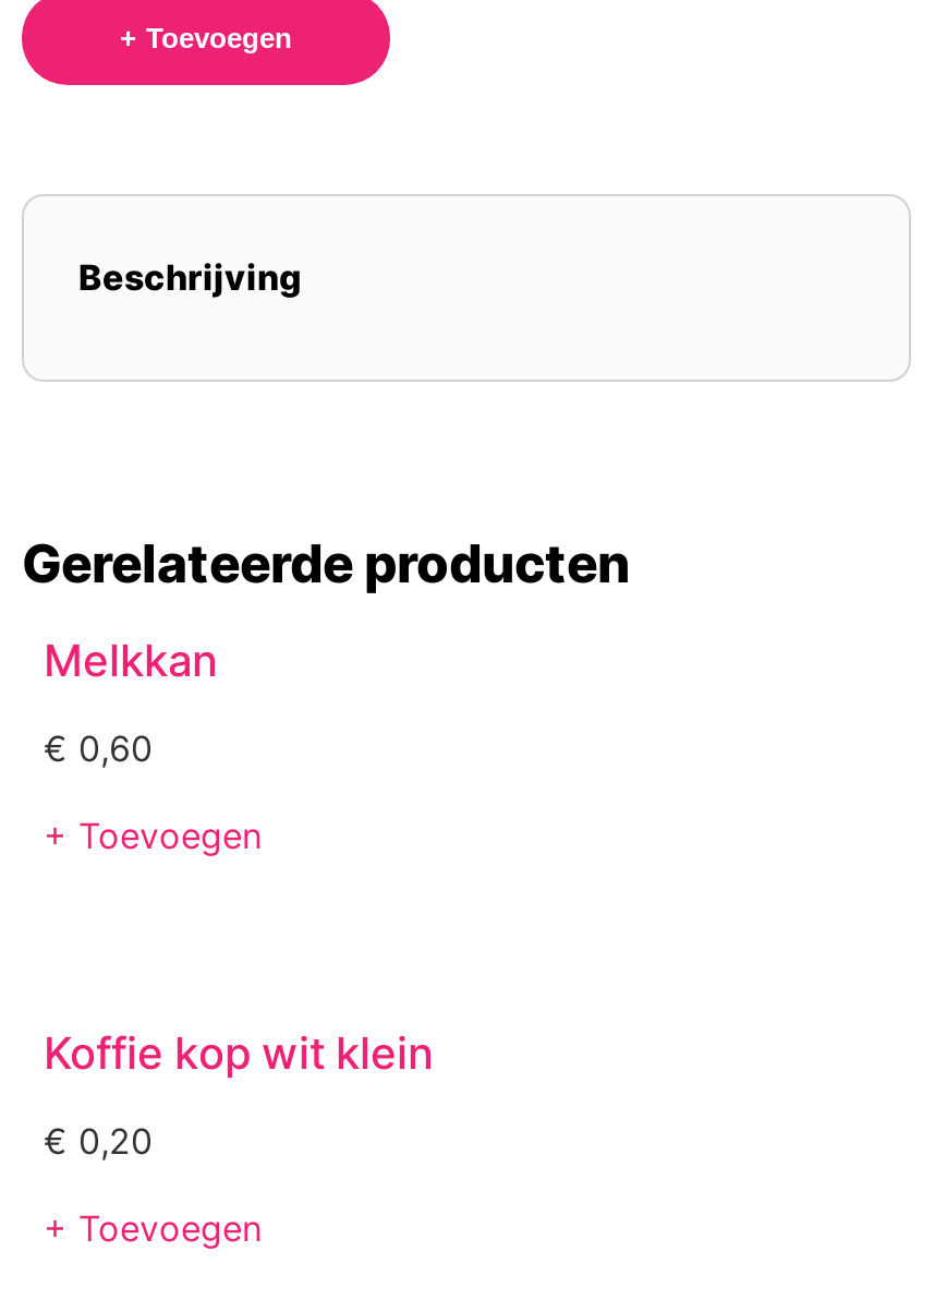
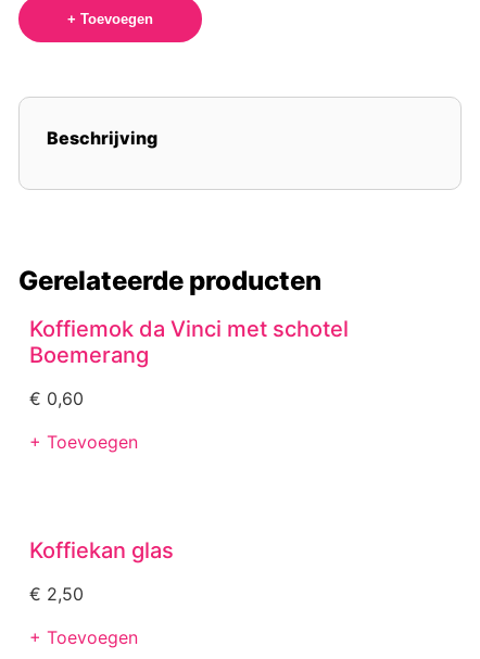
- Melkkan
+ Koffiemok da Vinci met schotel
+ Boemerang

- Koffie kop wit klein
+ Koffiekan glas

- €0,20
+ €2,50
